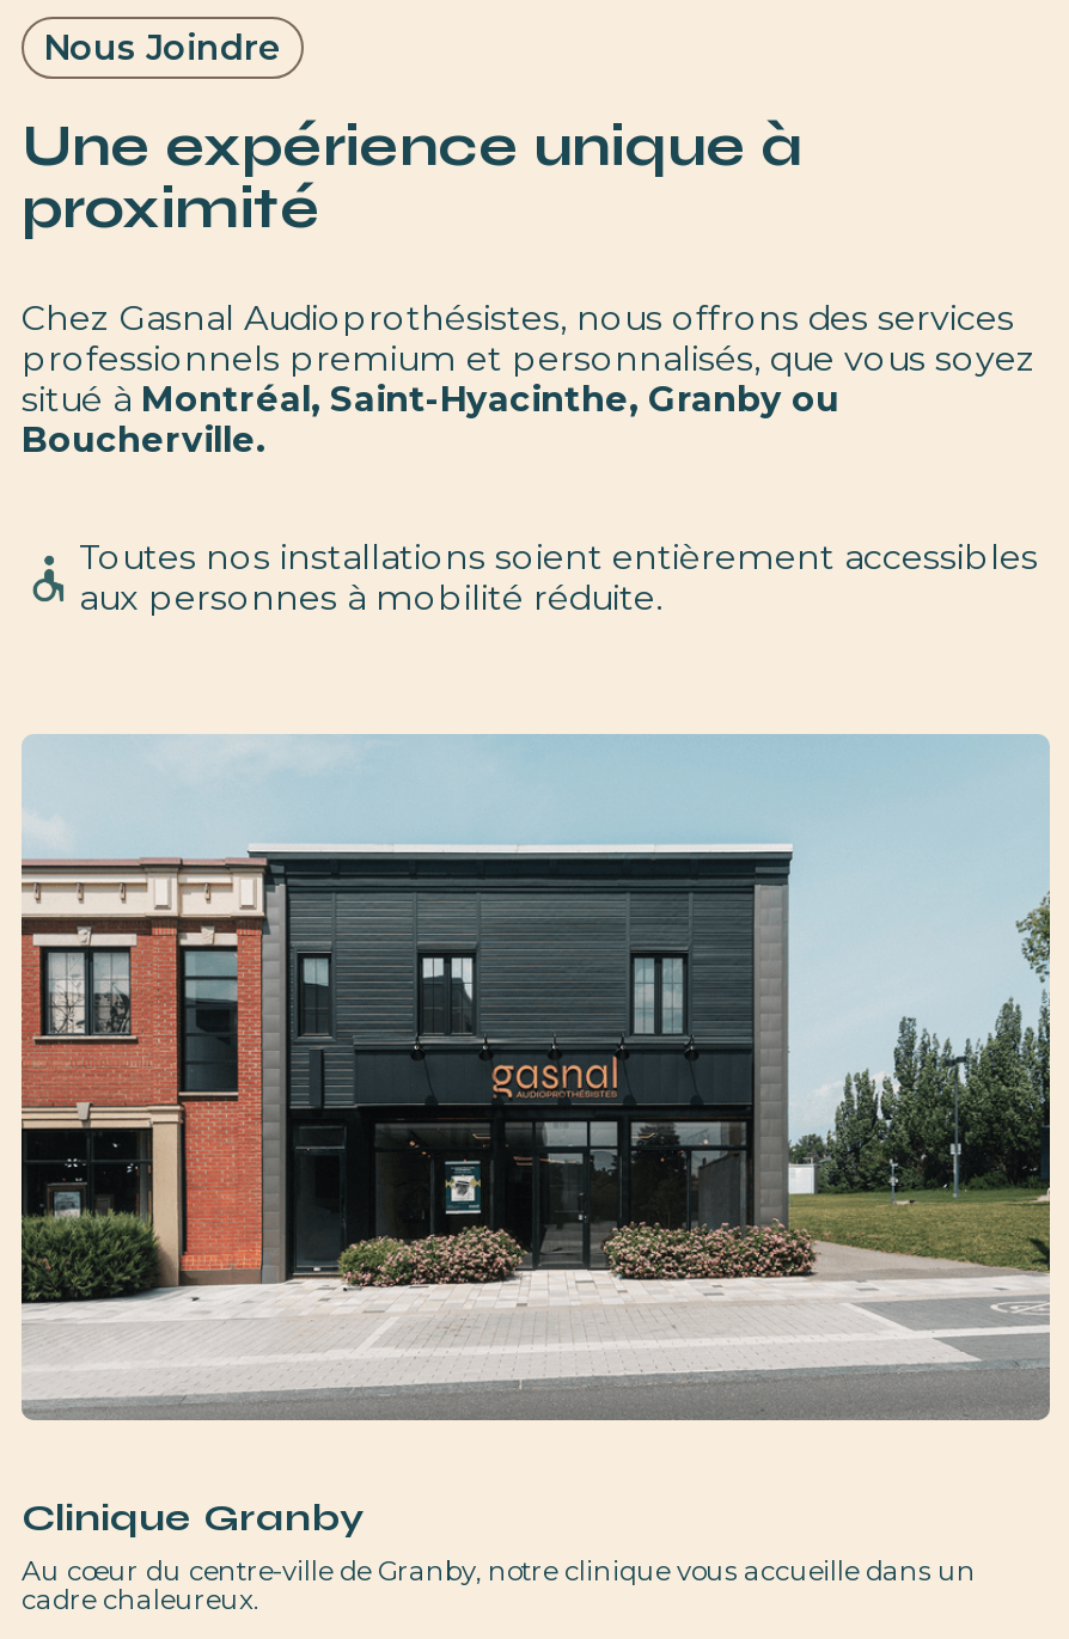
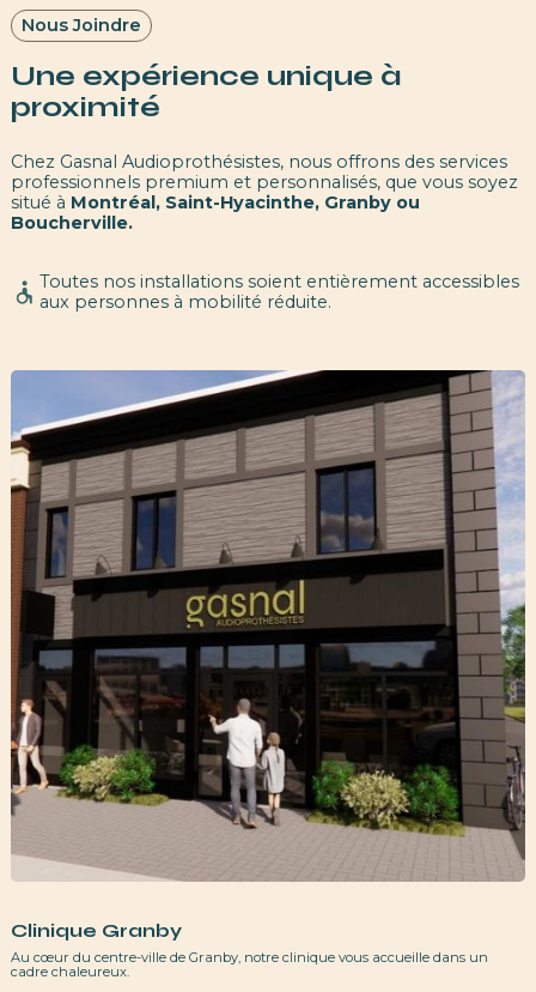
- [image]
+ [image]
